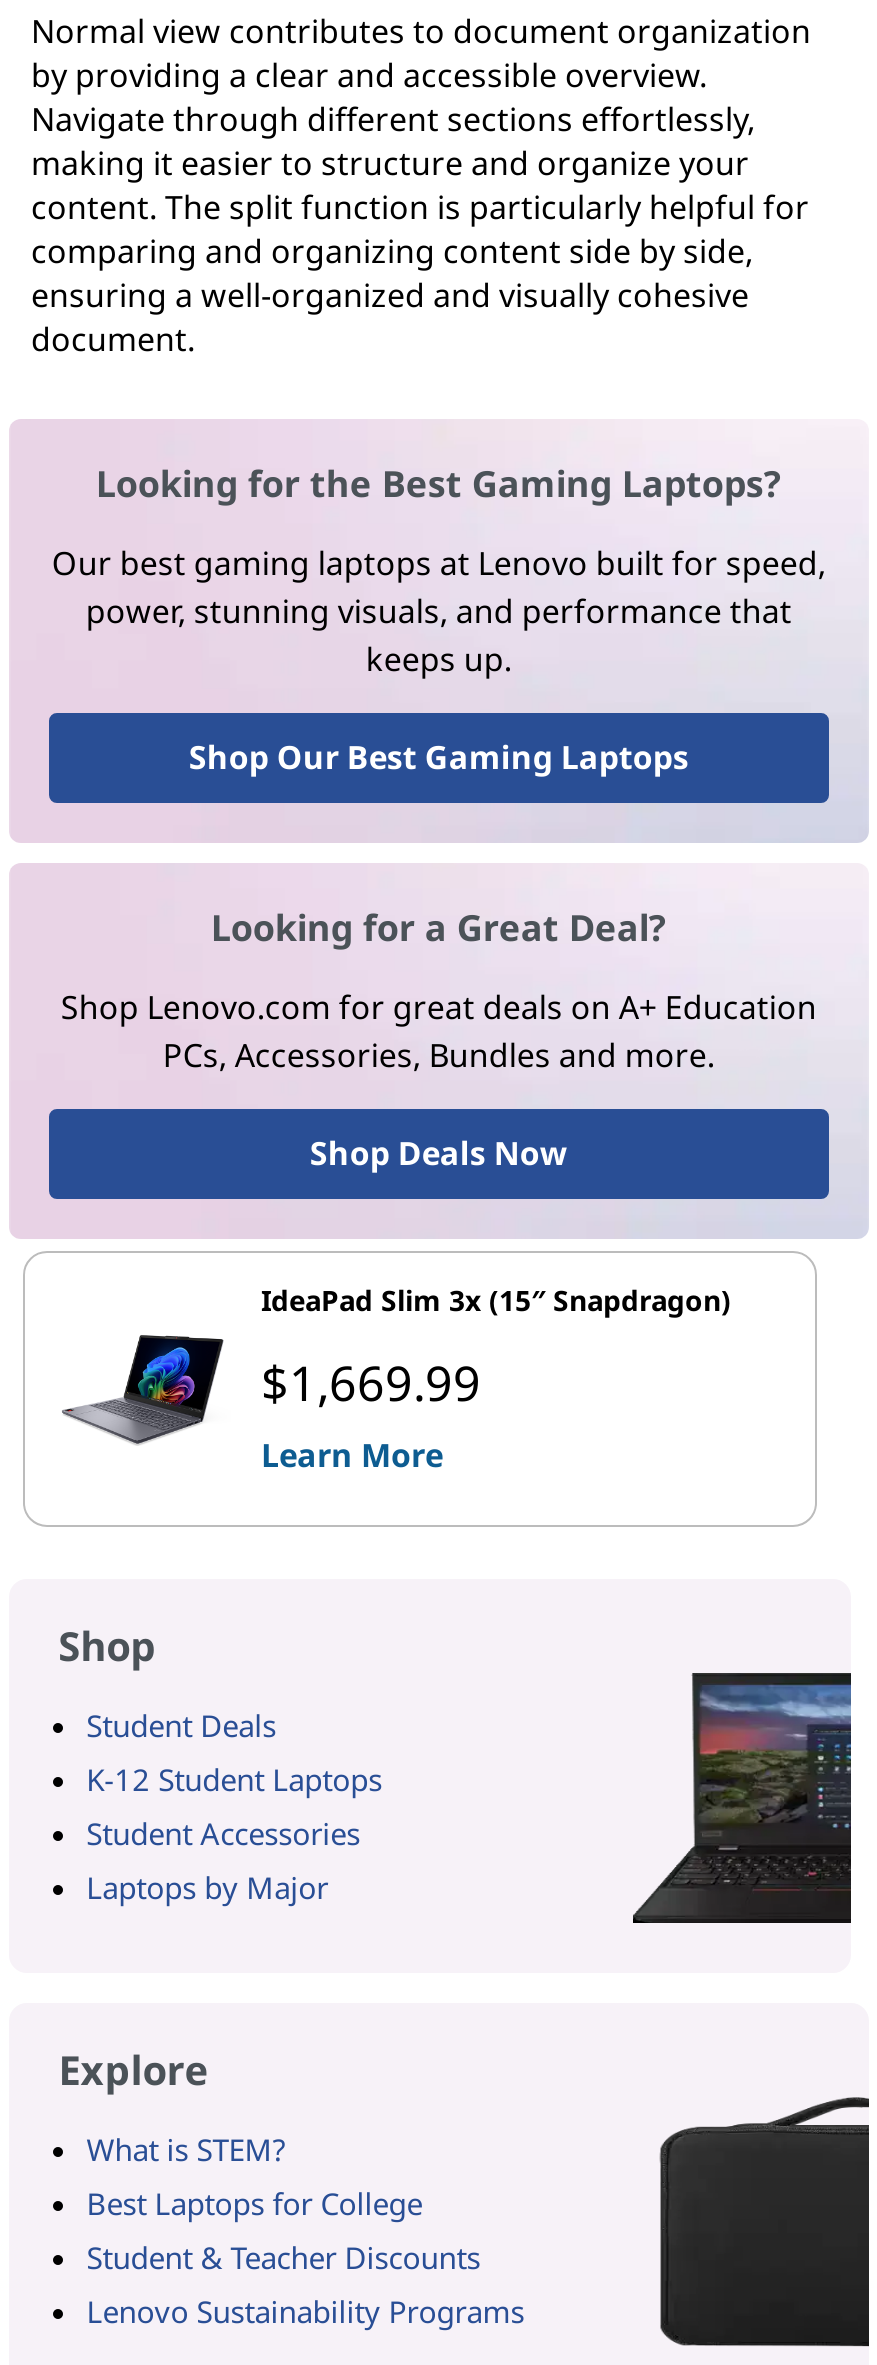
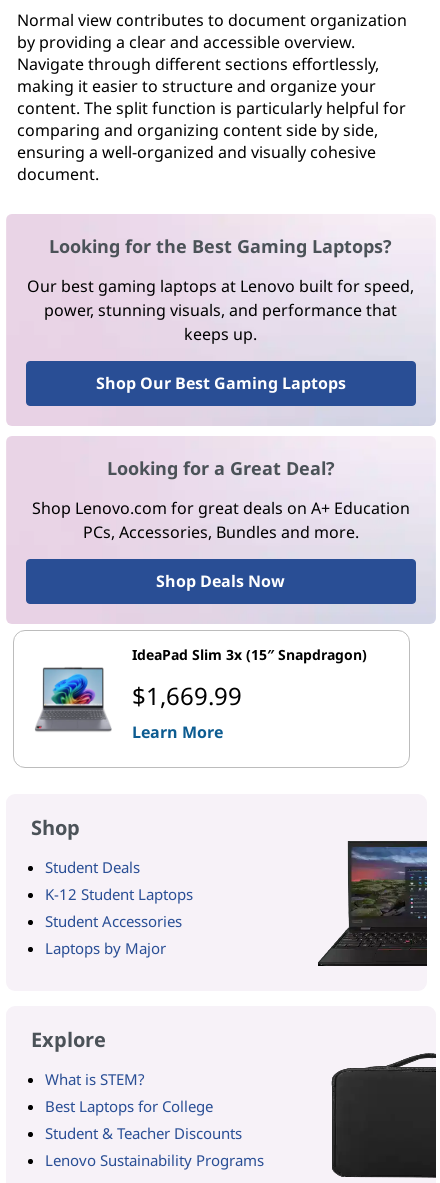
- [image]
+ [image]
